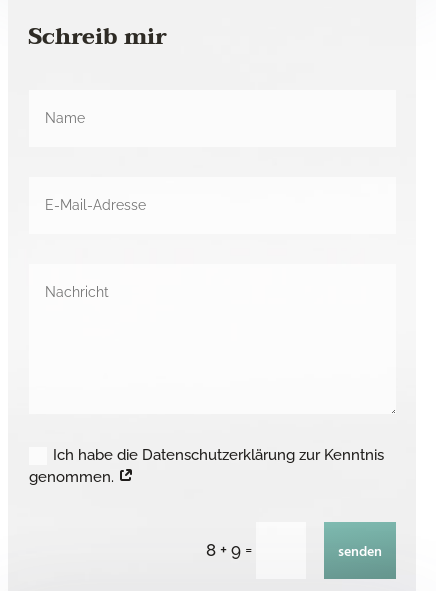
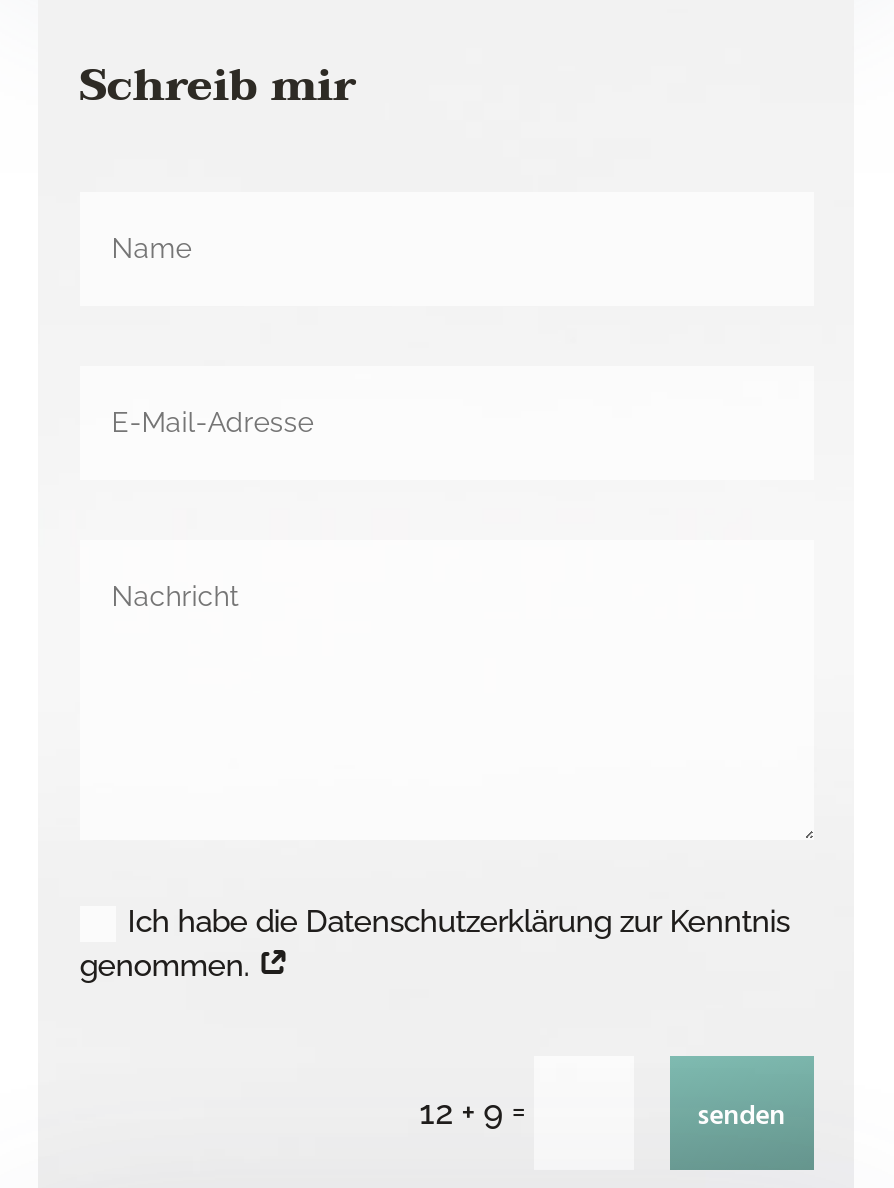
- 8 + 9 =
+ 12 + 9 =
